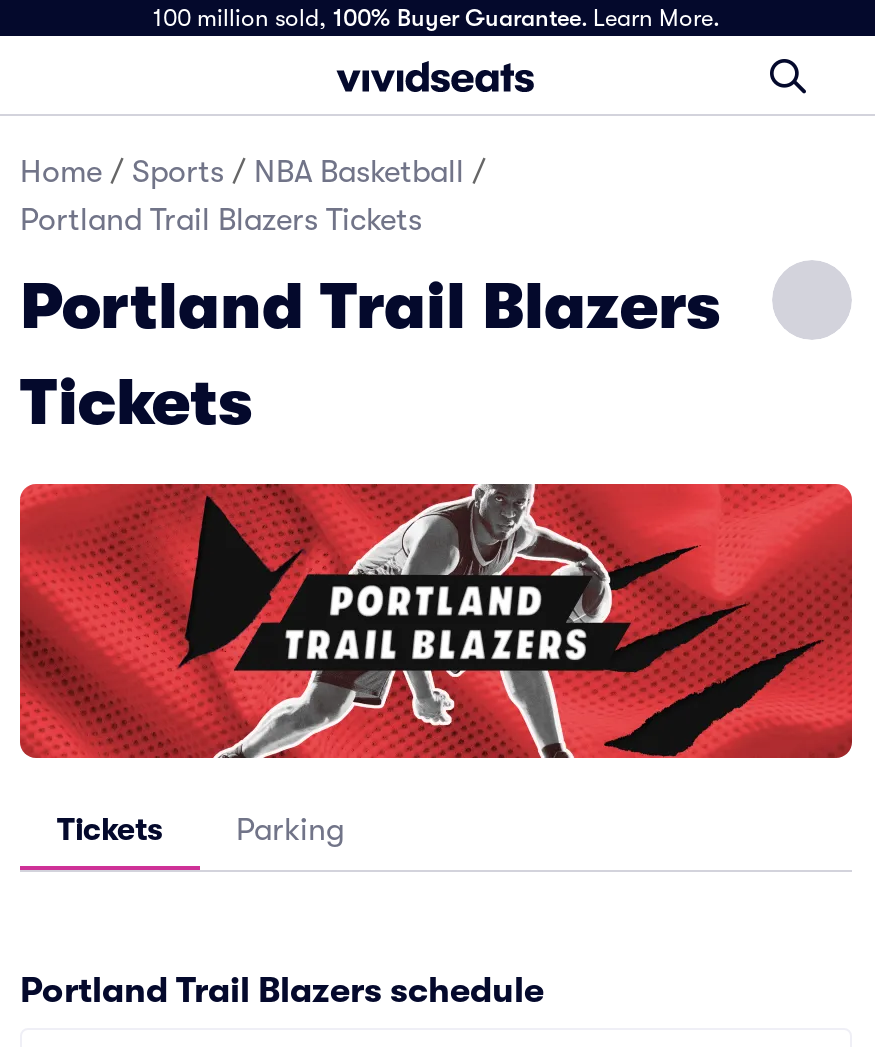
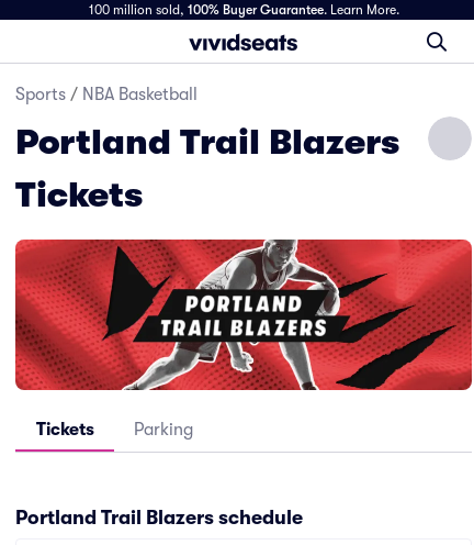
- Home / Sports / NBA Basketball /
- Portland Trail Blazers Tickets
+ Sports / NBA Basketball
